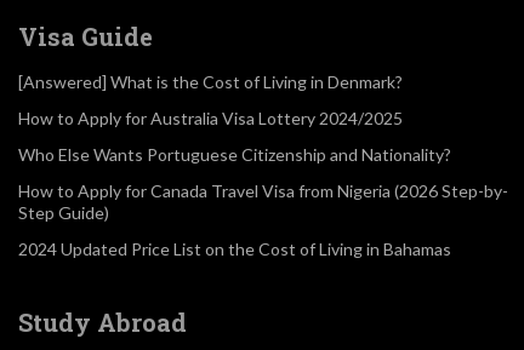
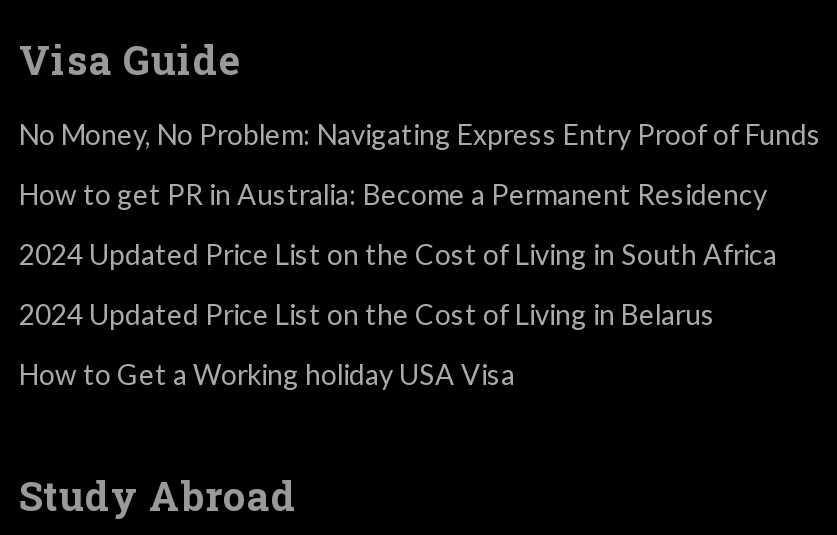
- [Answered] What is the Cost of Living in Denmark?
+ No Money, No Problem: Navigating Express Entry Proof of Funds

- How to Apply for Australia Visa Lottery 2024/2025
+ How to get PR in Australia: Become a Permanent Residency

- Who Else Wants Portuguese Citizenship and Nationality?
+ 2024 Updated Price List on the Cost of Living in South Africa

- How to Apply for Canada Travel Visa from Nigeria (2026 Step-by-
- Step Guide)
+ 2024 Updated Price List on the Cost of Living in Belarus

- 2024 Updated Price List on the Cost of Living in Bahamas
+ How to Get a Working holiday USA Visa
